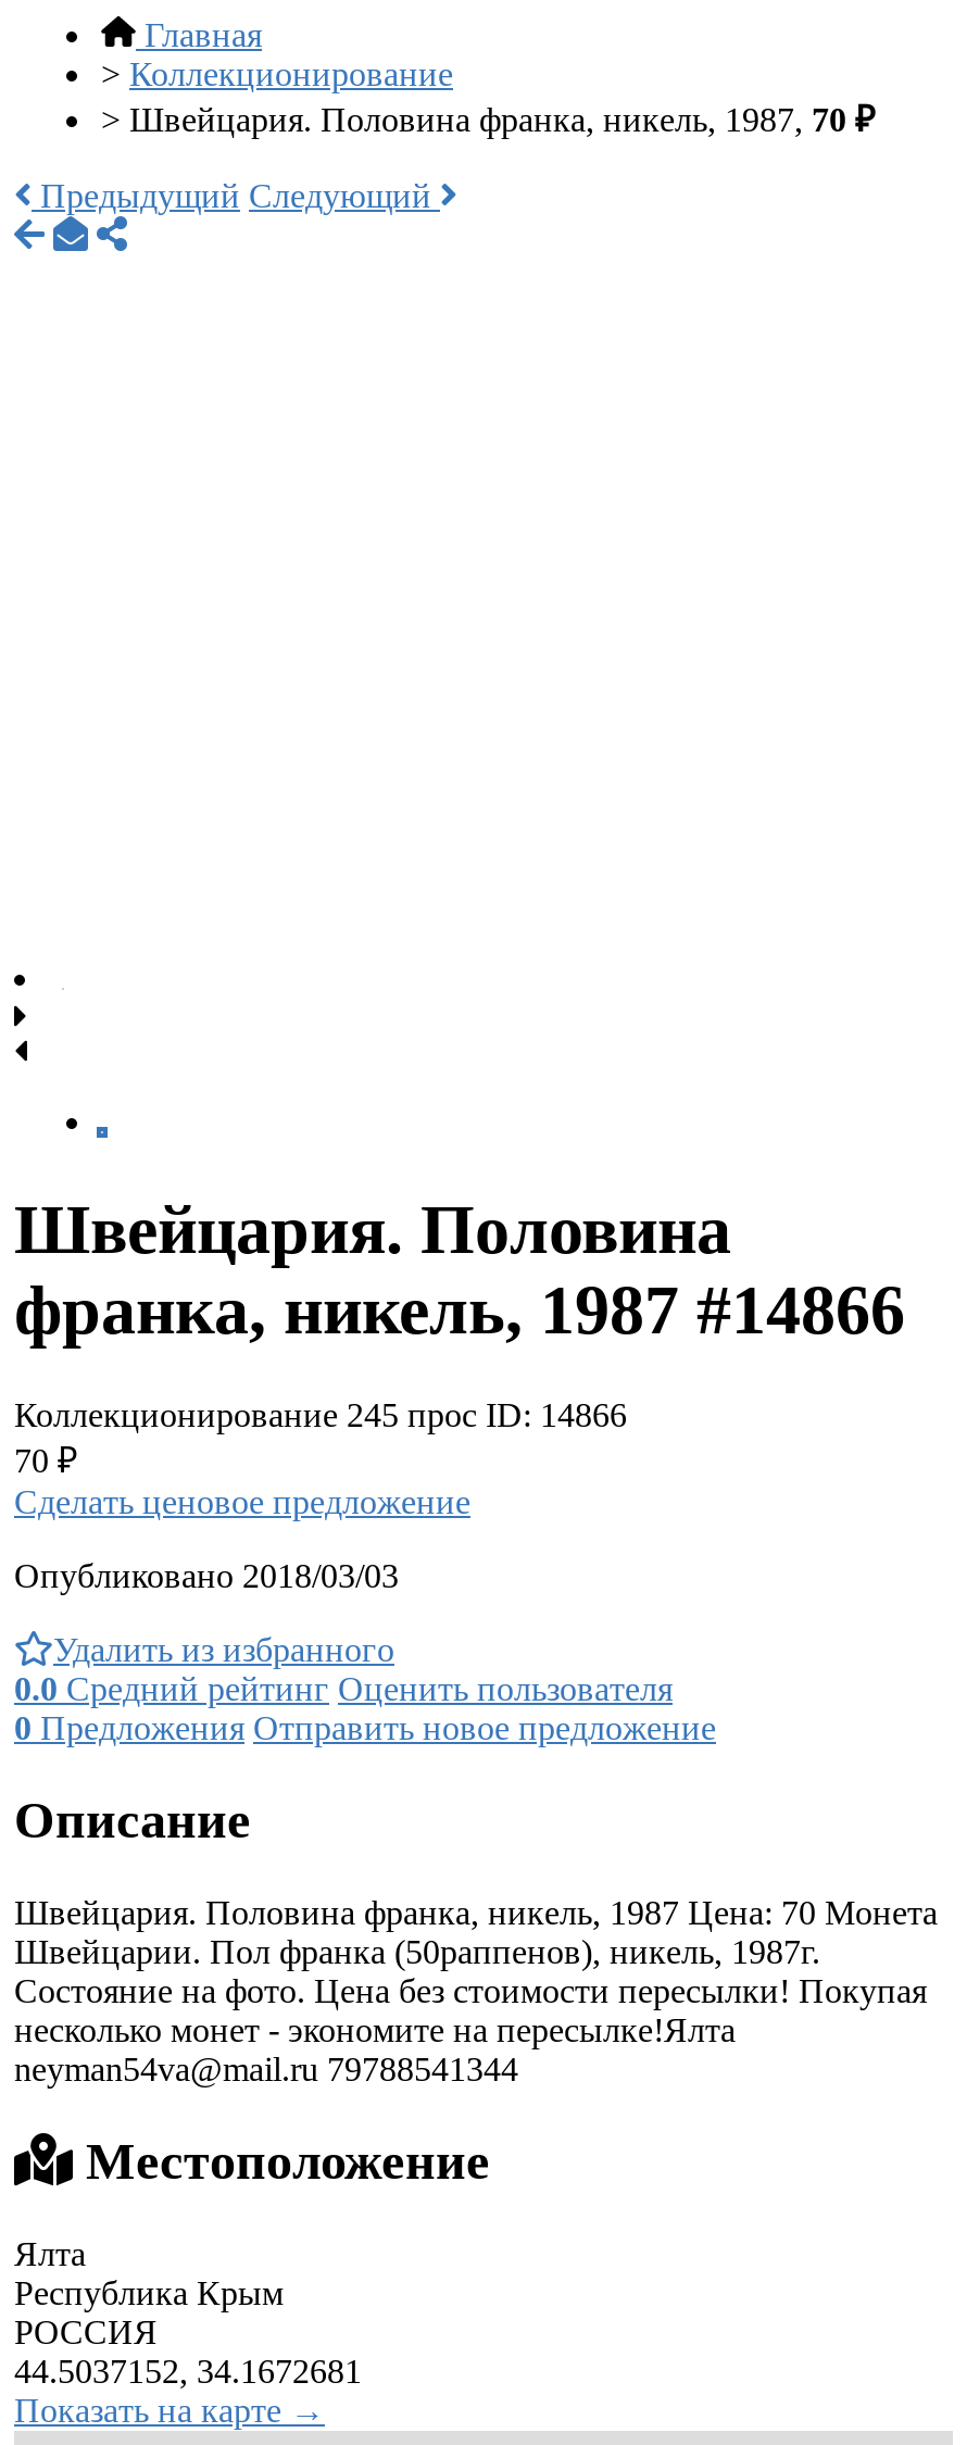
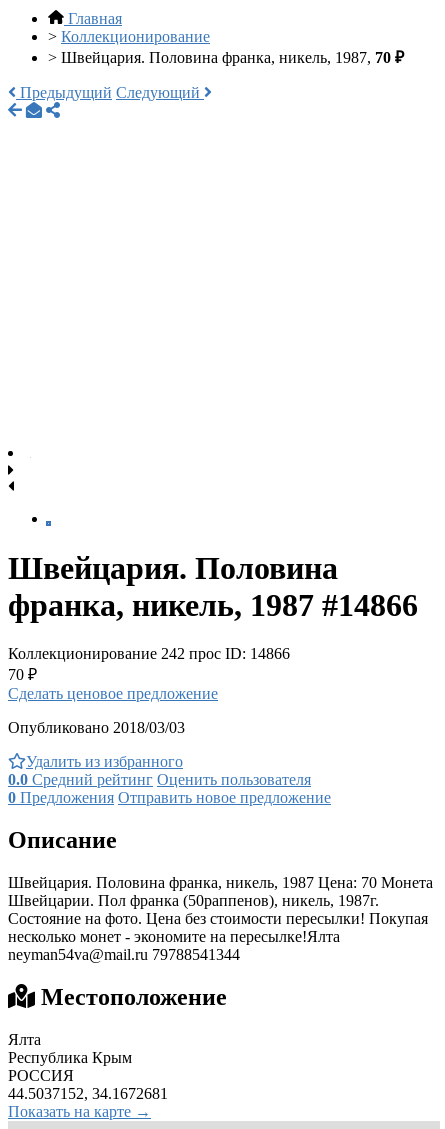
- Коллекционирование 245 прос ID: 14866
+ Коллекционирование 242 прос ID: 14866
